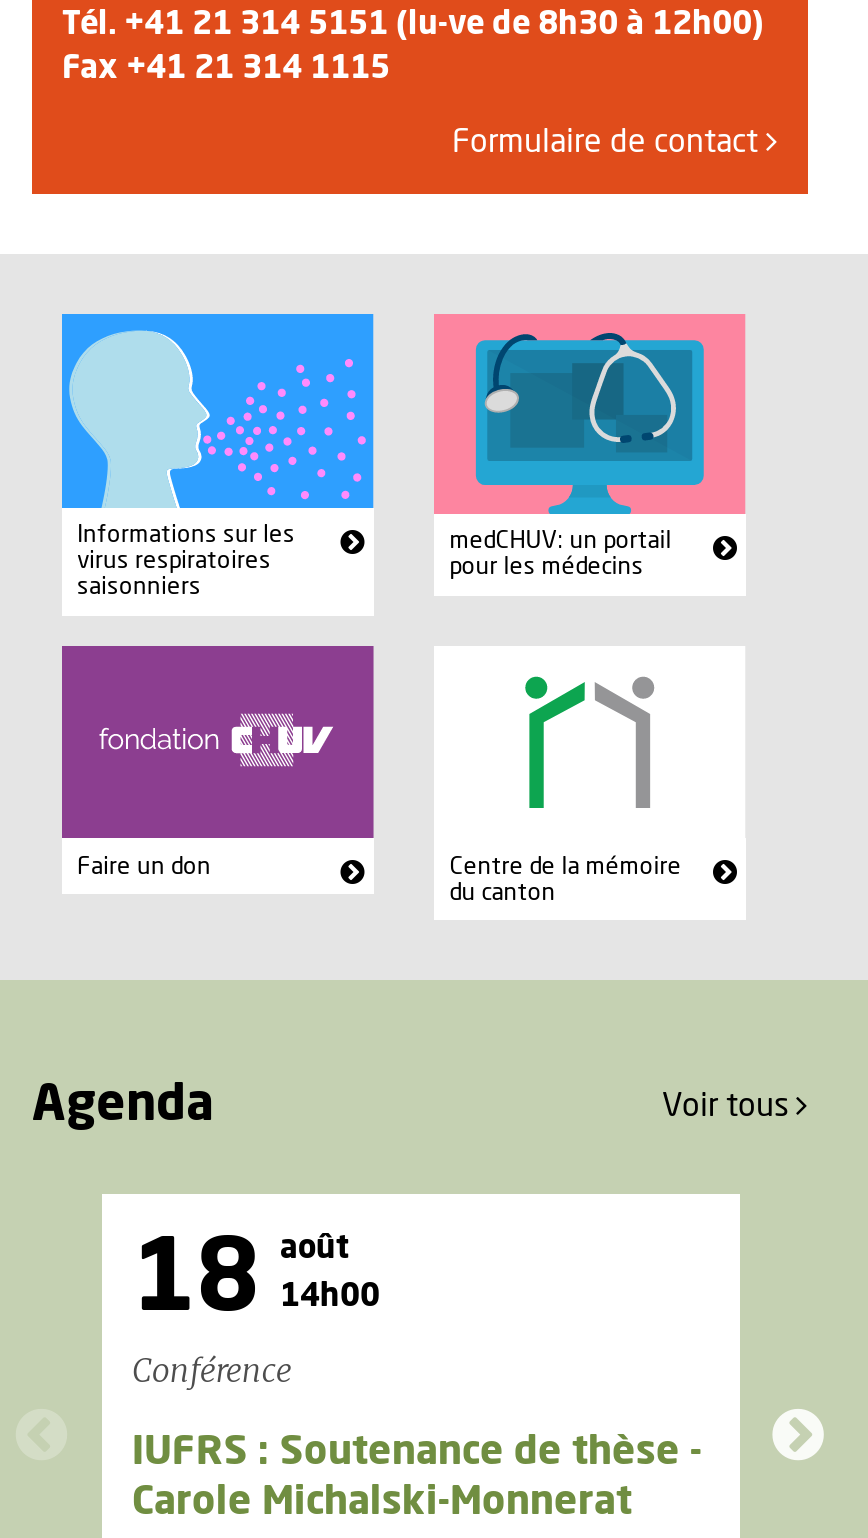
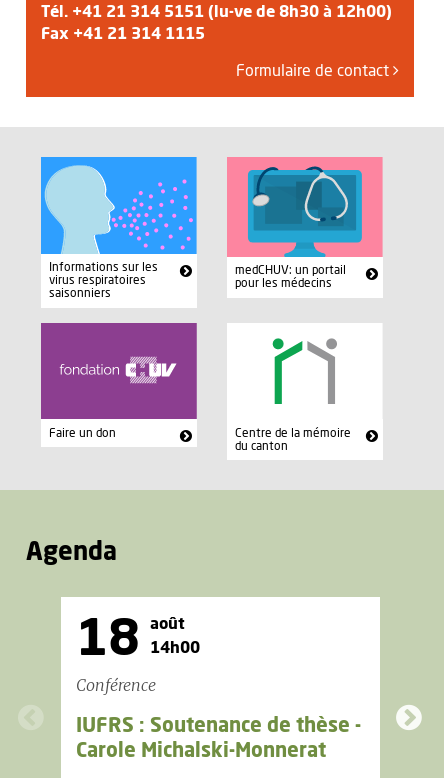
- Voir tous
